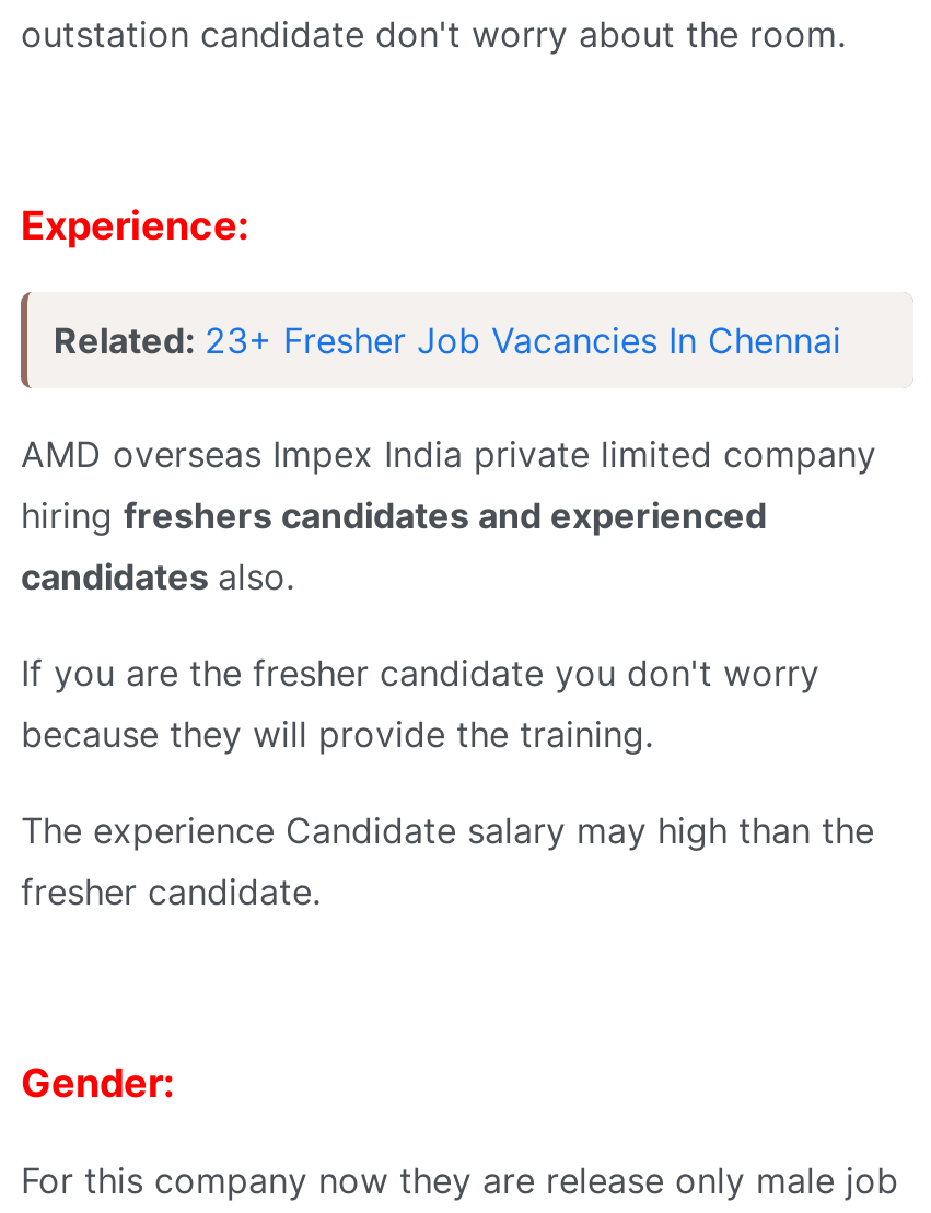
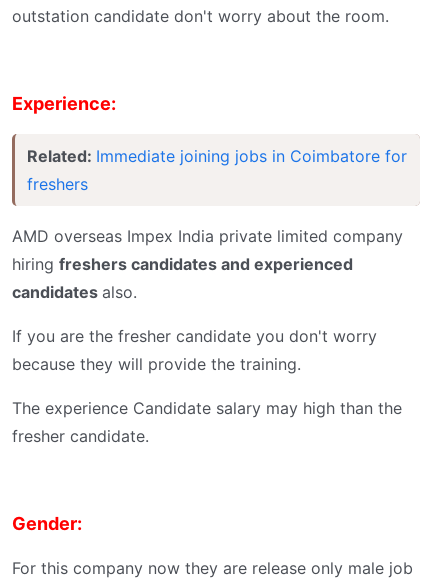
- Related: 23+ Fresher Job Vacancies In Chennai
+ Related: Immediate joining jobs in Coimbatore for
+ freshers
